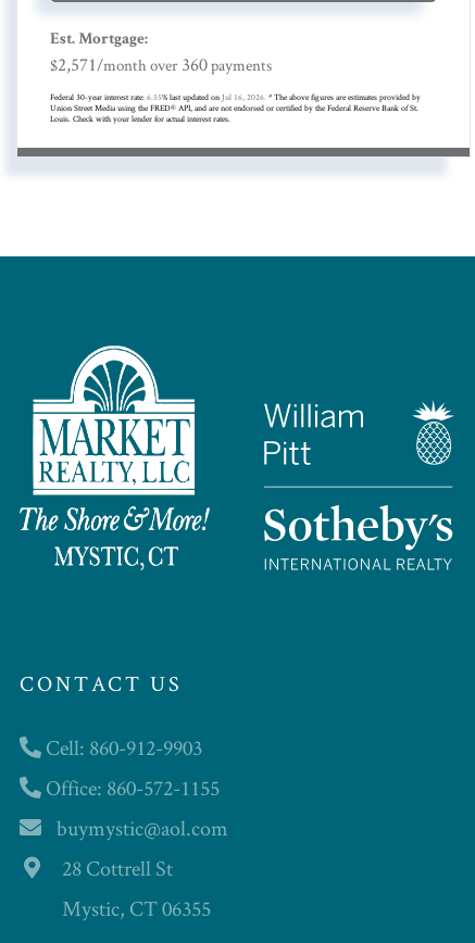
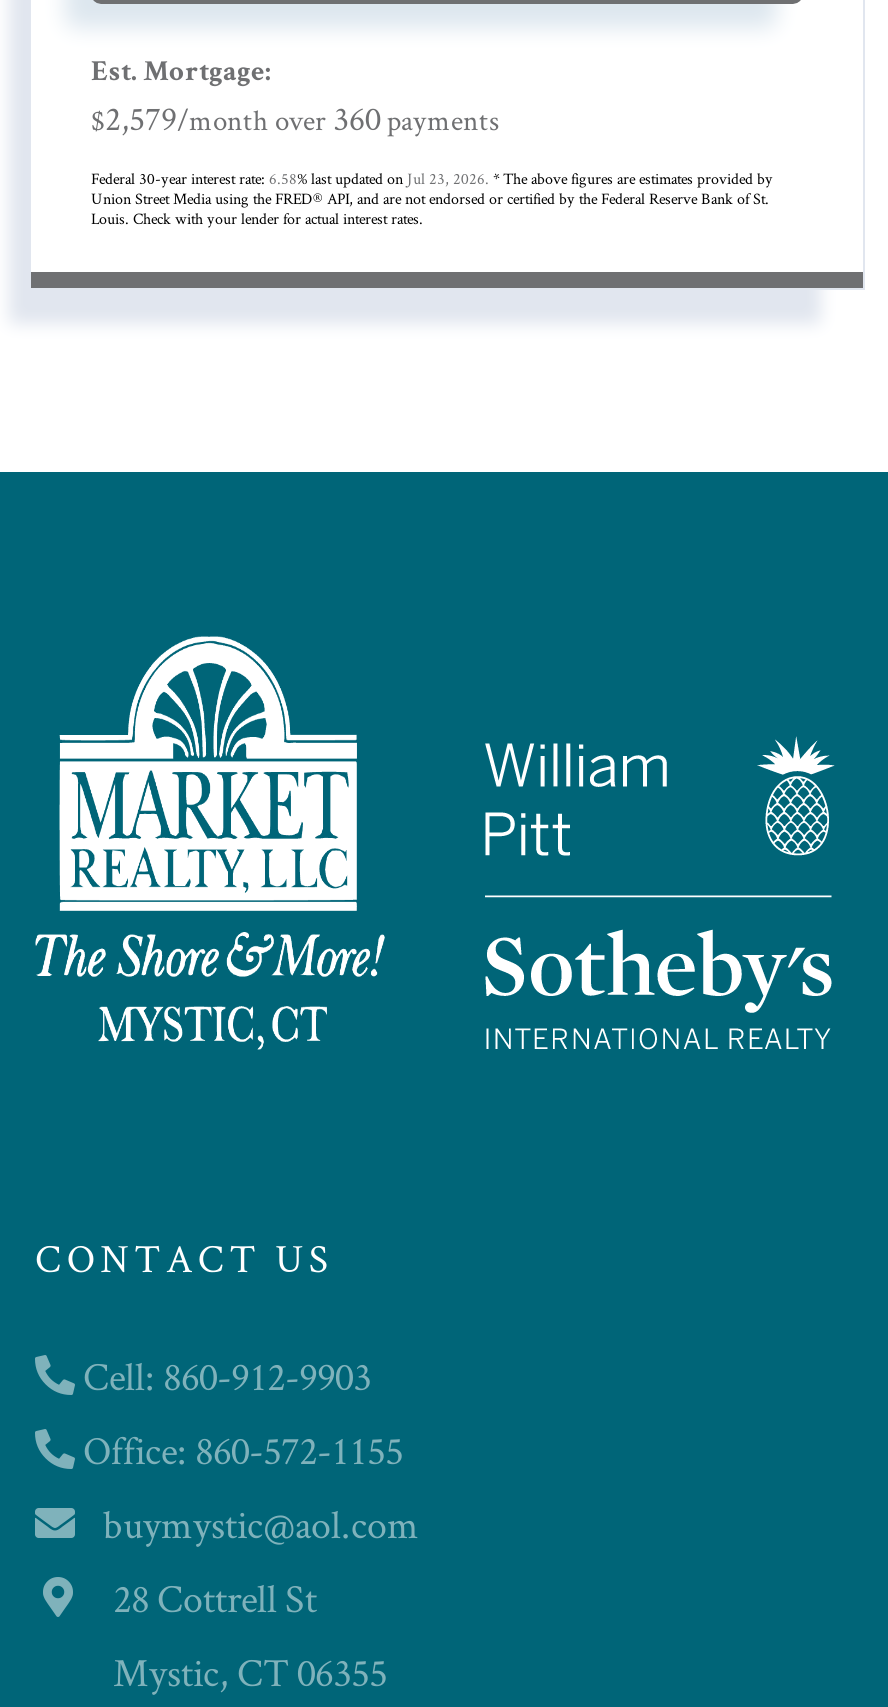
- $2,571/month over 360 payments
+ $2,579/month over 360 payments

- Federal 30-year interest rate: 6.55% last updated on Jul 16, 2026. * The above figures are estimates provided by
+ Federal 30-year interest rate: 6.58% last updated on Jul 23, 2026. * The above figures are estimates provided by
